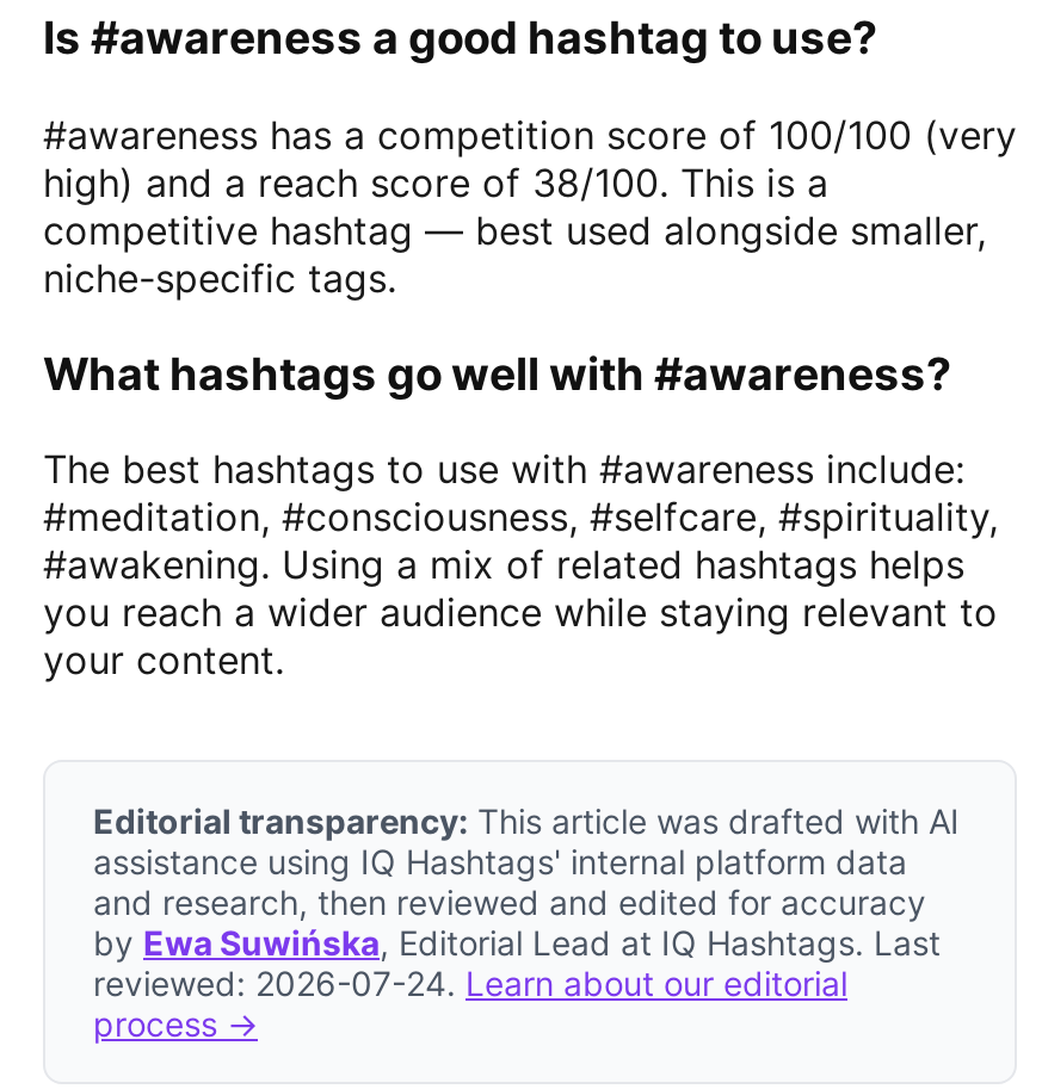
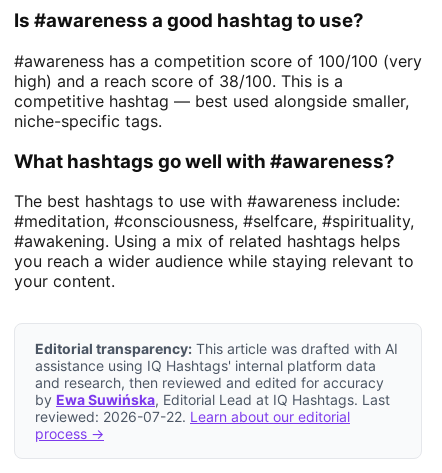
- reviewed: 2026-07-24. Learn about our editorial
+ reviewed: 2026-07-22. Learn about our editorial
